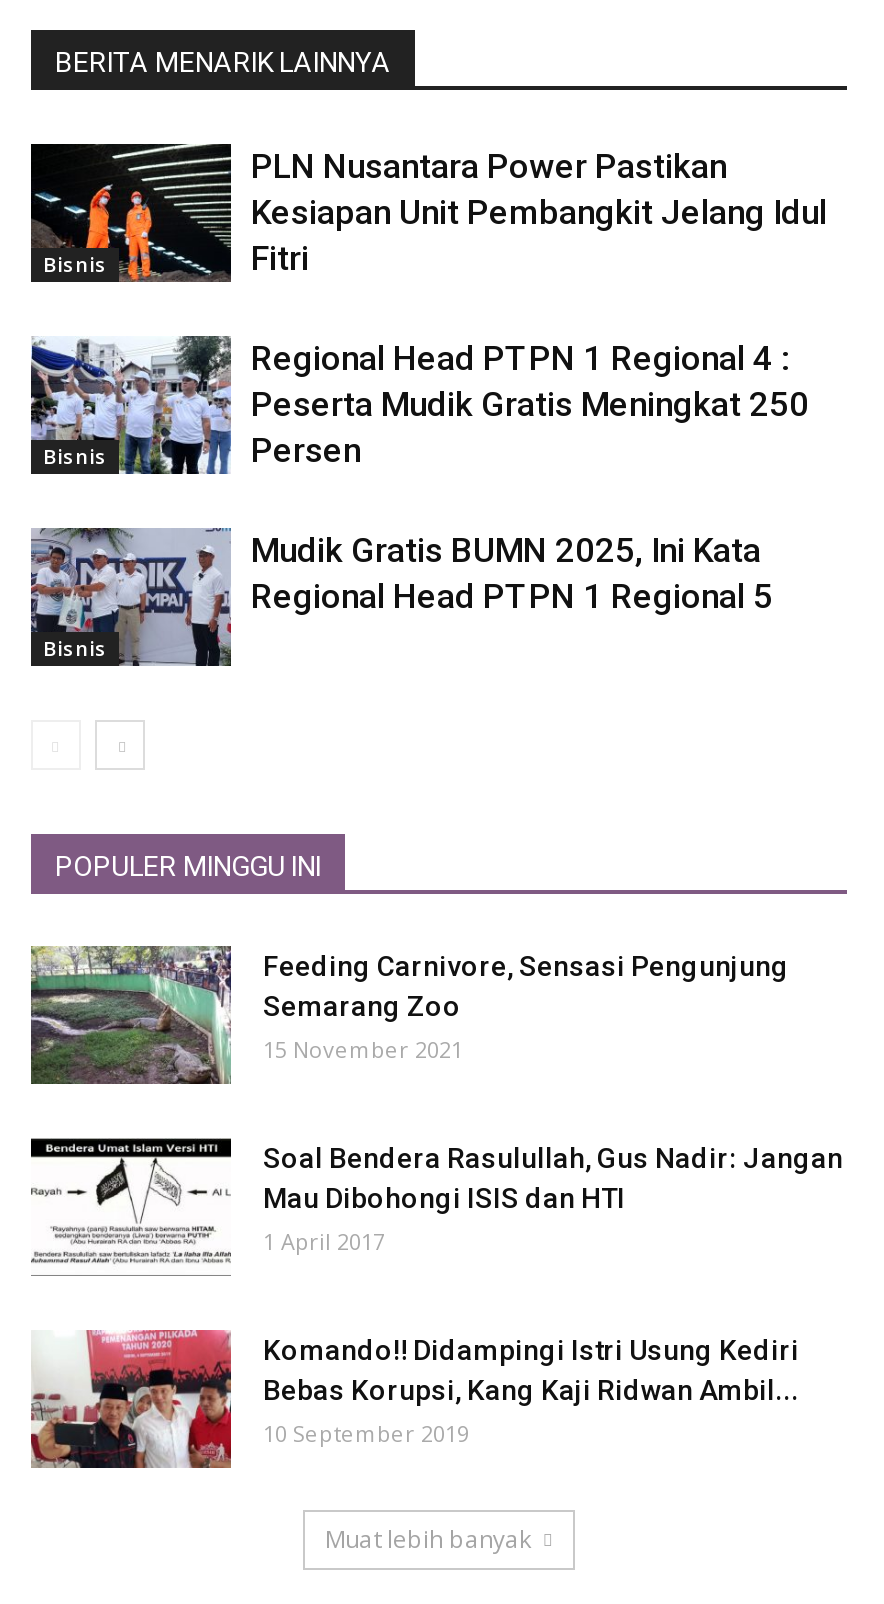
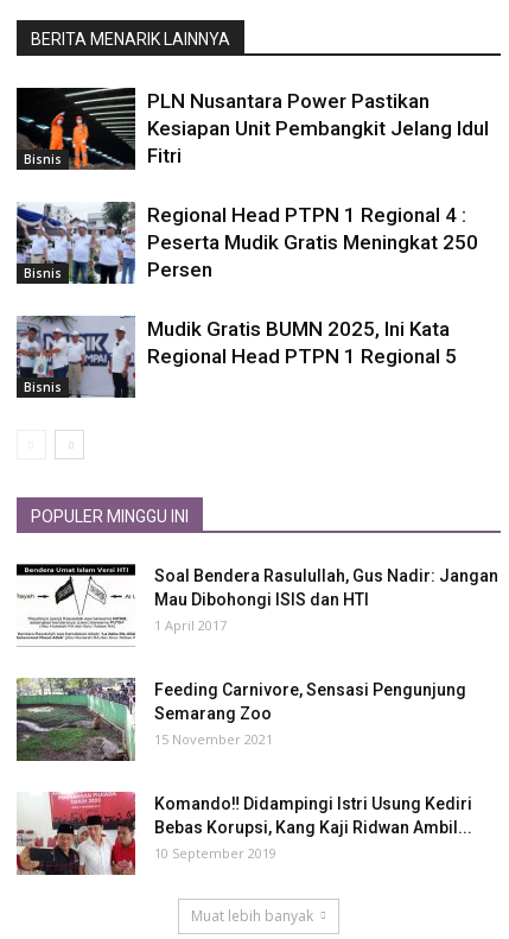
moved down: [image] | Feeding Carnivore, Sensasi Pengunjung | Semarang Zoo | 15 November 2021

moved up: [image] | Soal Bendera Rasulullah, Gus Nadir: Jangan | Mau Dibohongi ISIS dan HTI | 1 April 2017
